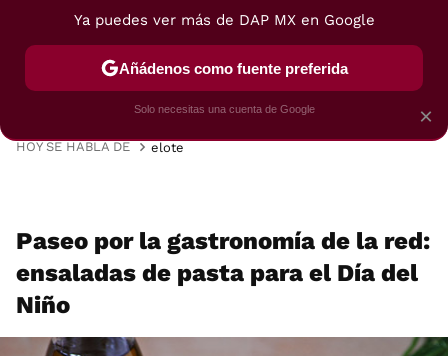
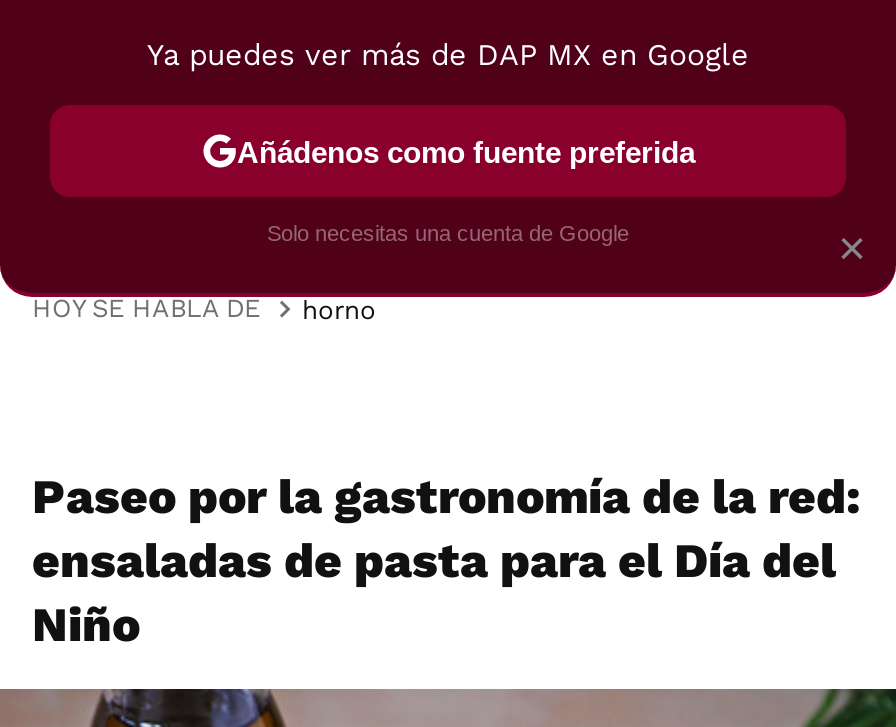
- elote
+ horno
